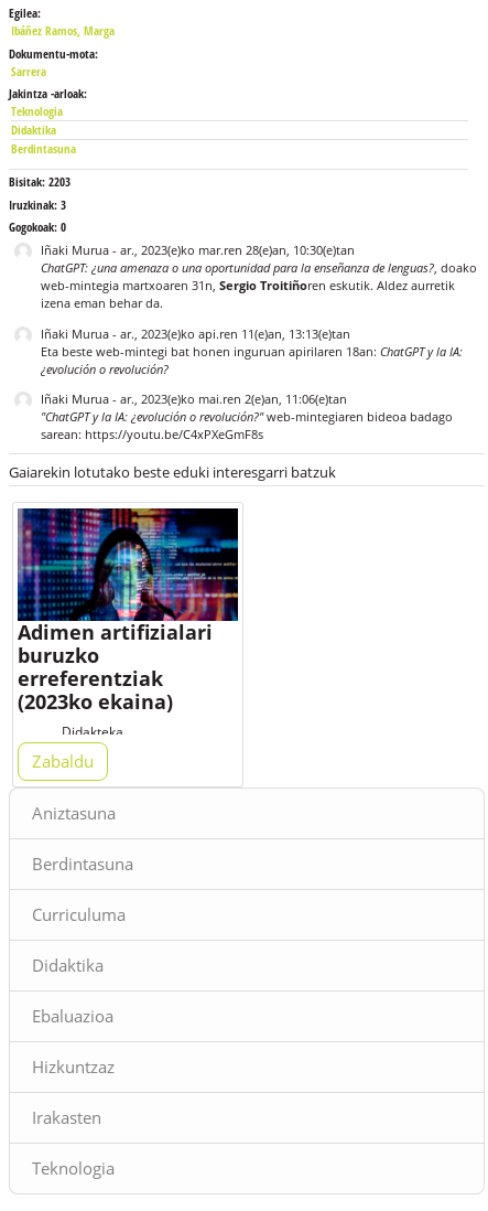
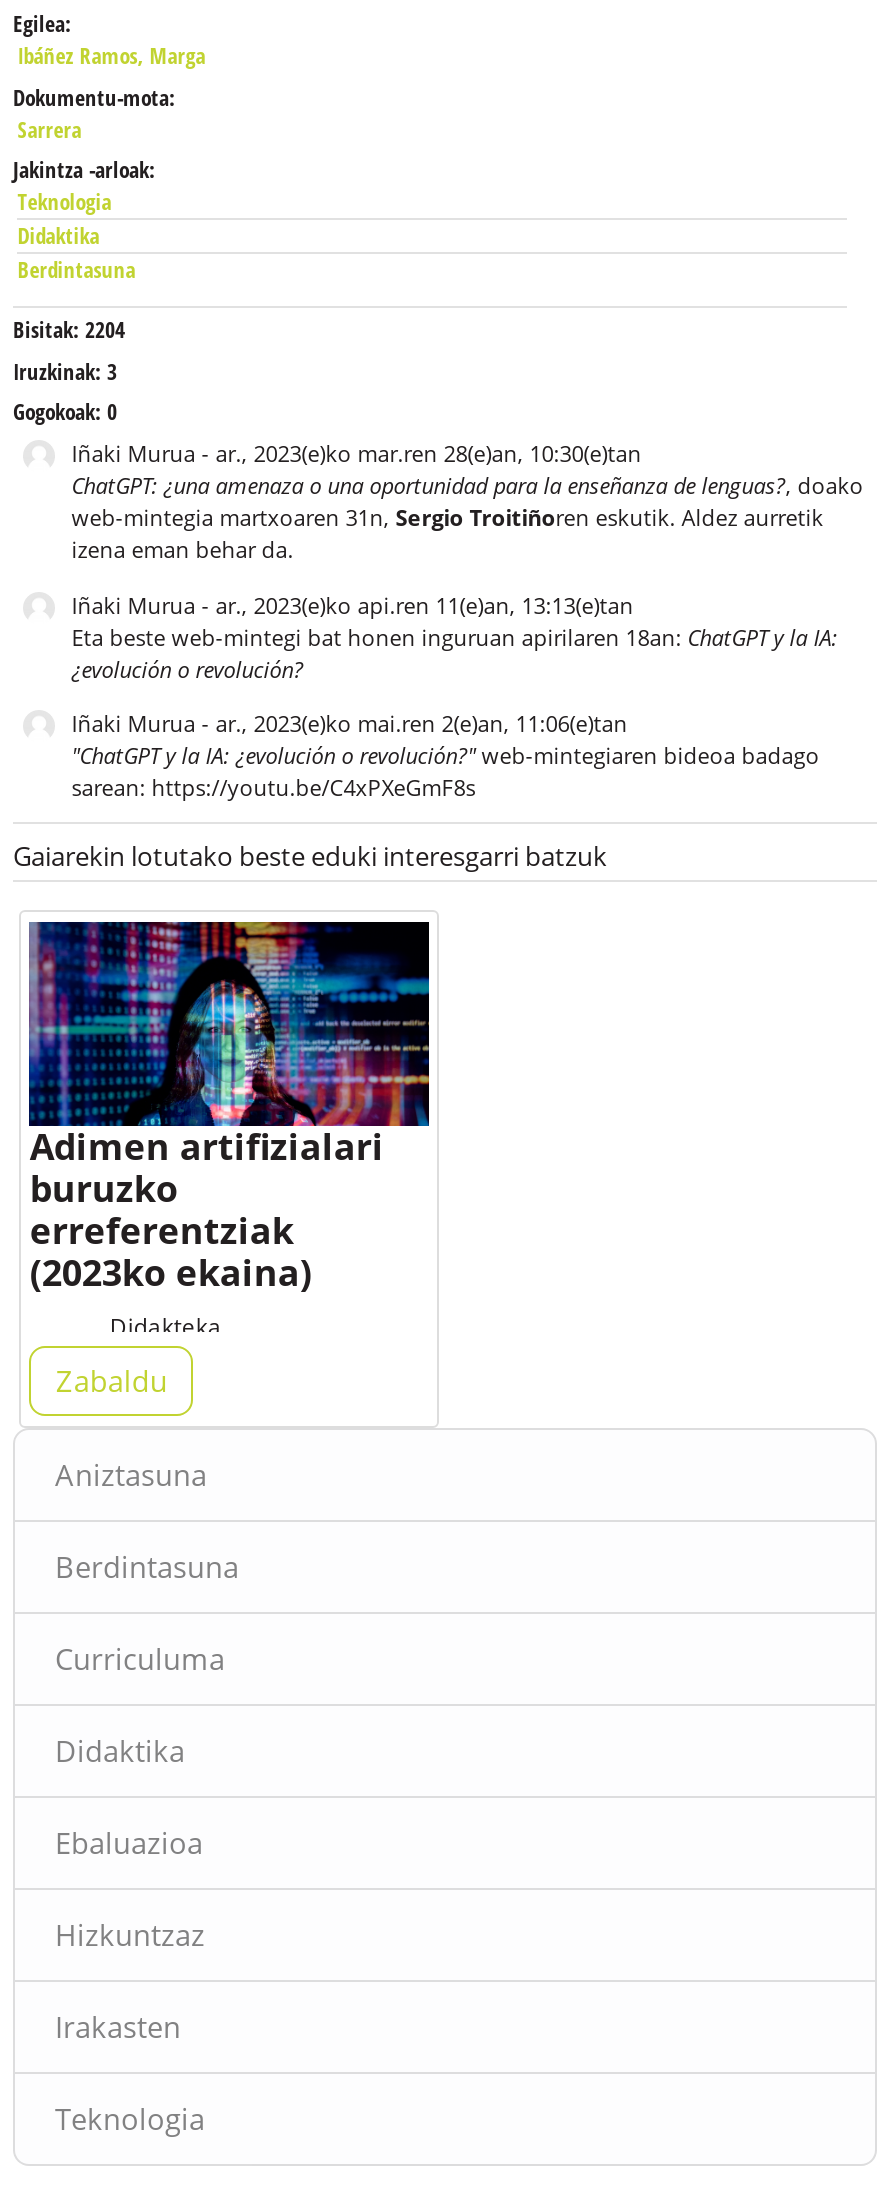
- Bisitak: 2203
+ Bisitak: 2204
